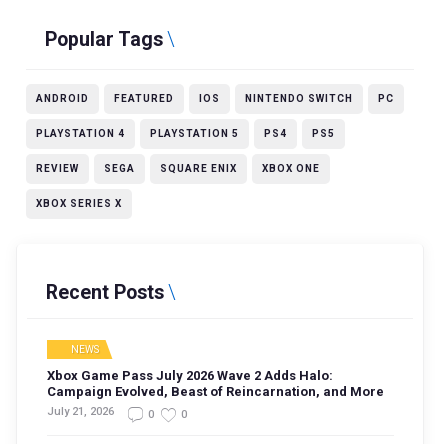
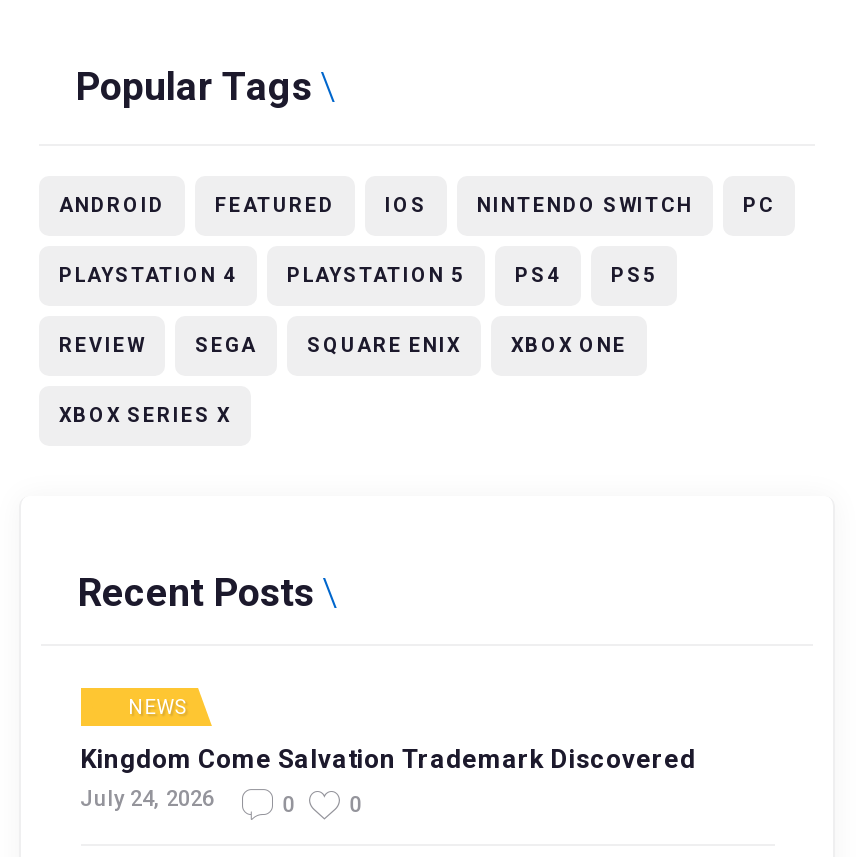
- Xbox Game Pass July 2026 Wave 2 Adds Halo:
- Campaign Evolved, Beast of Reincarnation, and More
- July 21, 2026
+ Kingdom Come Salvation Trademark Discovered
+ July 24, 2026
